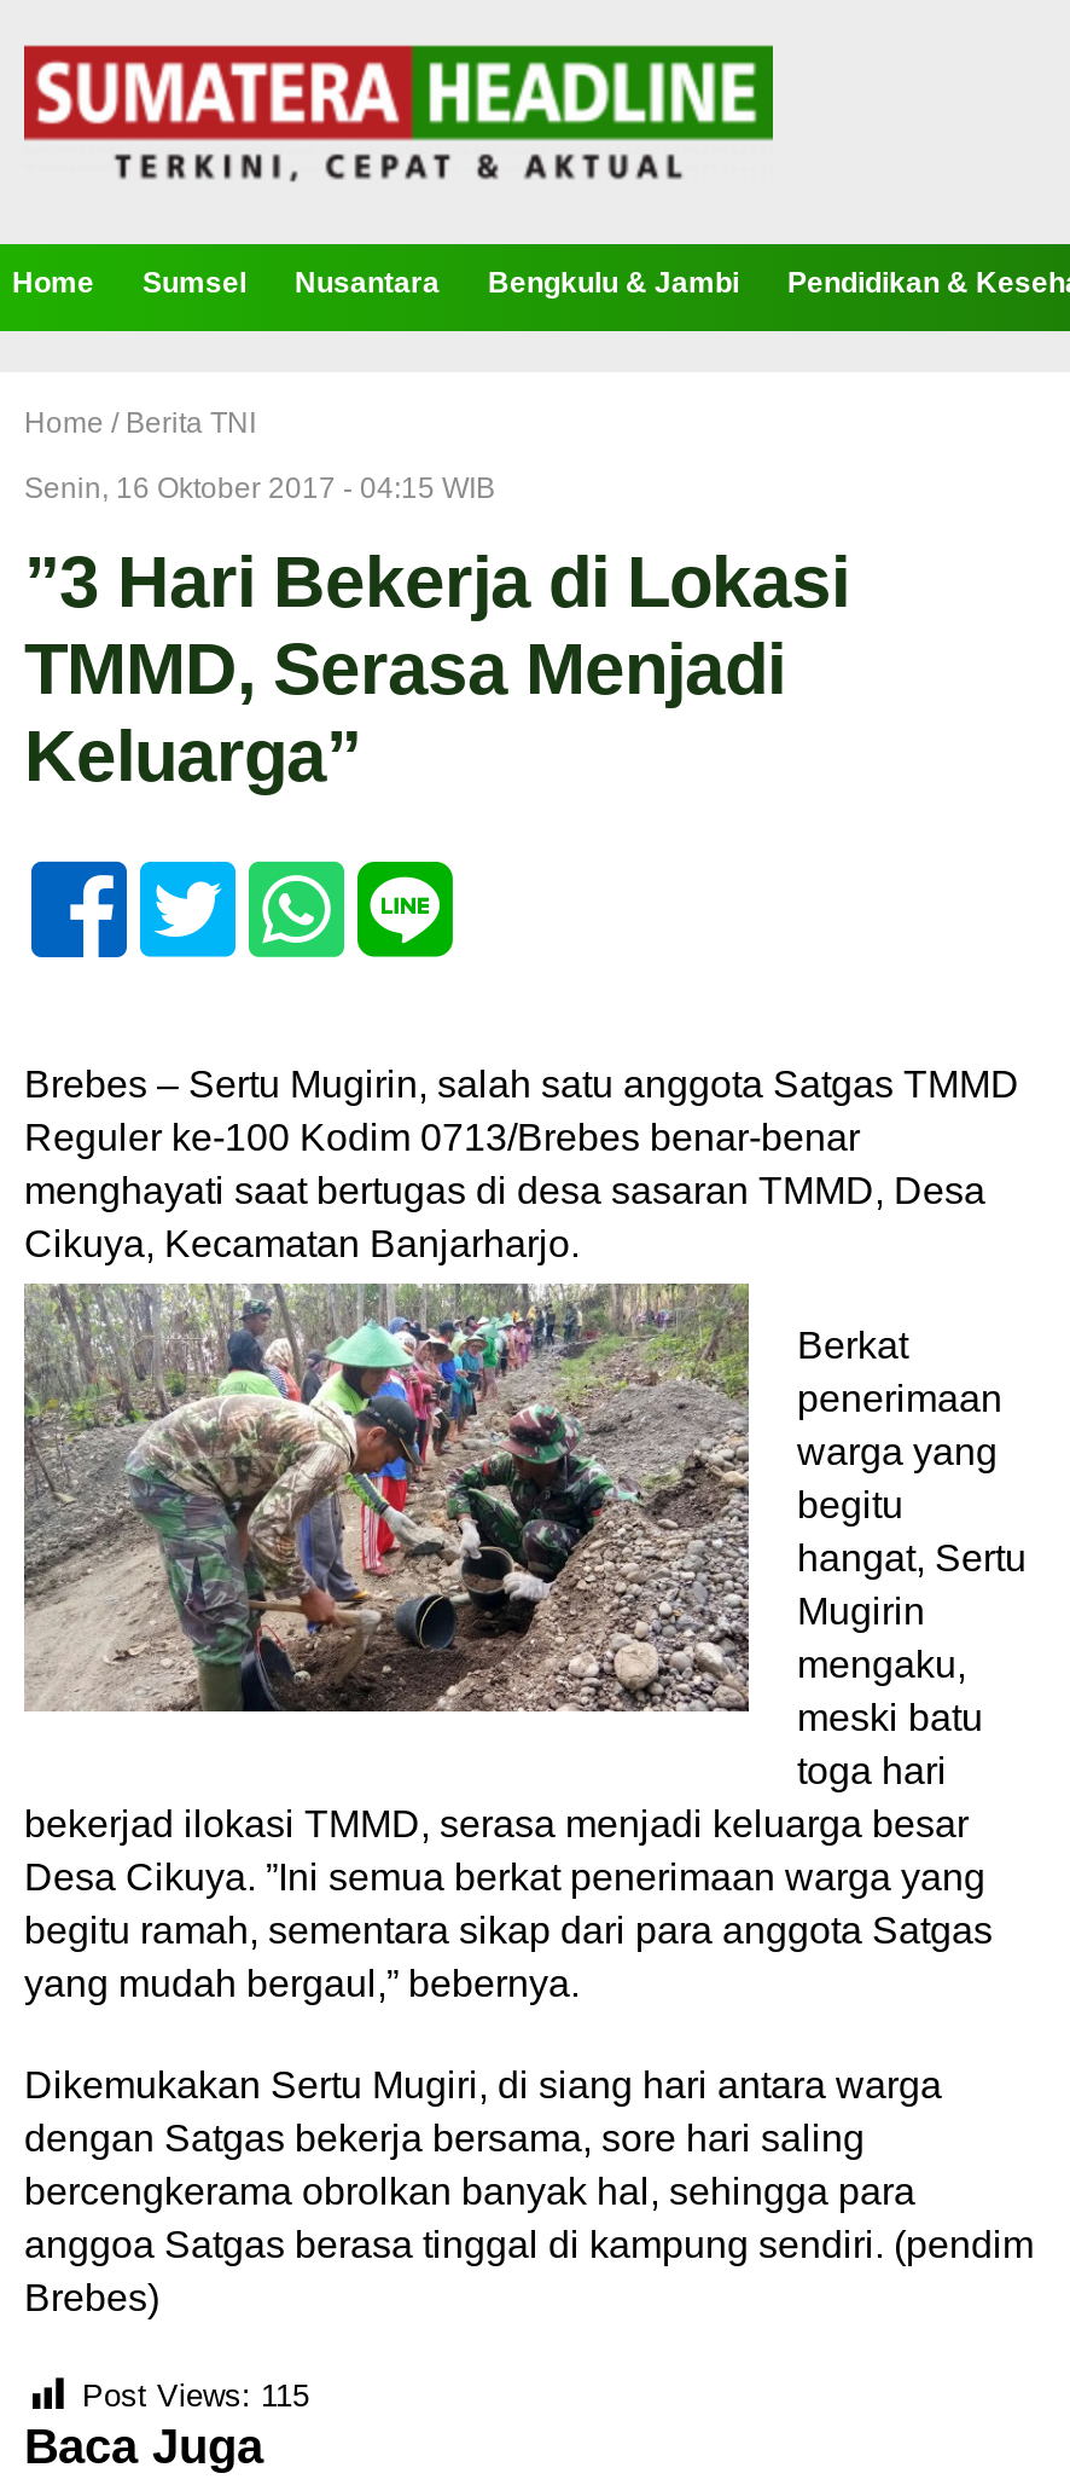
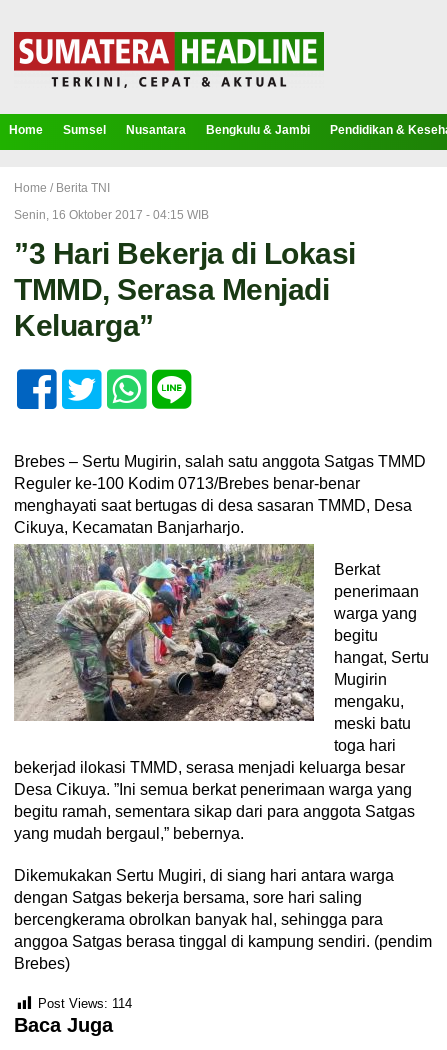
- Post Views: 115
+ Post Views: 114
